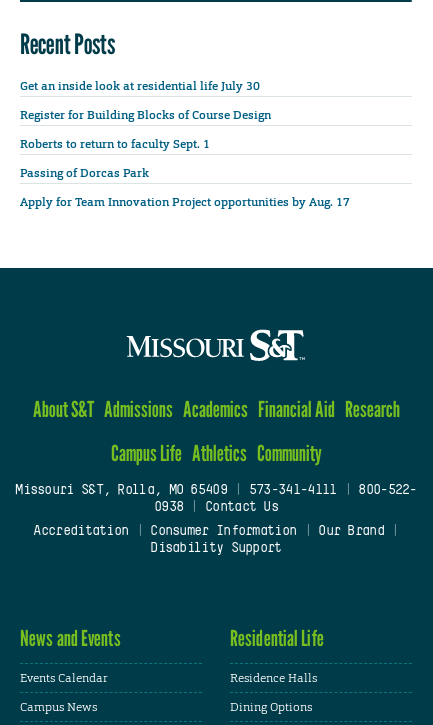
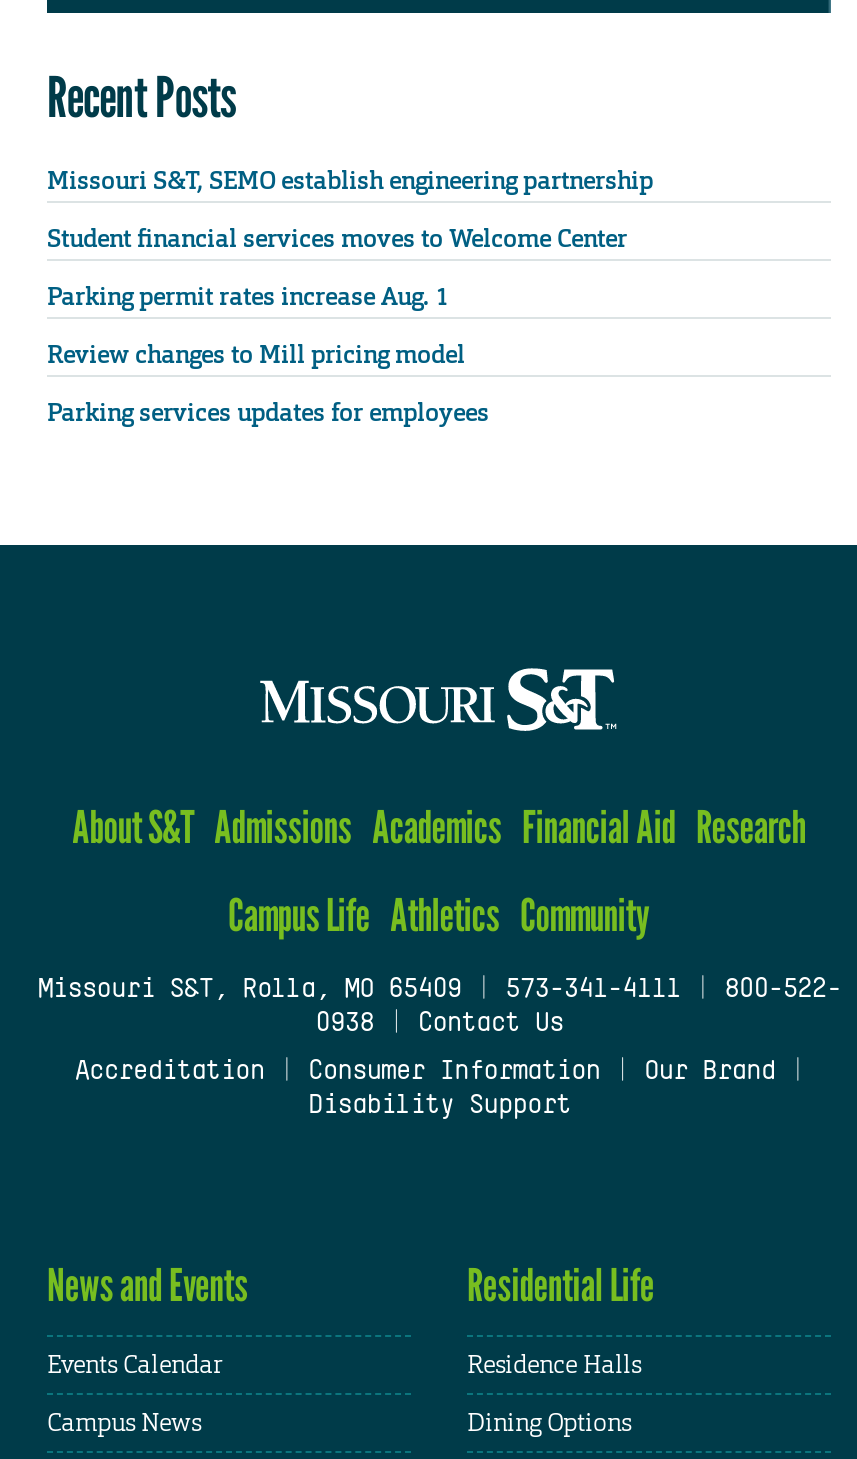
- Get an inside look at residential life July 30
+ Missouri S&T, SEMO establish engineering partnership

- Register for Building Blocks of Course Design
+ Student financial services moves to Welcome Center

- Roberts to return to faculty Sept. 1
+ Parking permit rates increase Aug. 1

- Passing of Dorcas Park
+ Review changes to Mill pricing model

- Apply for Team Innovation Project opportunities by Aug. 17
+ Parking services updates for employees
